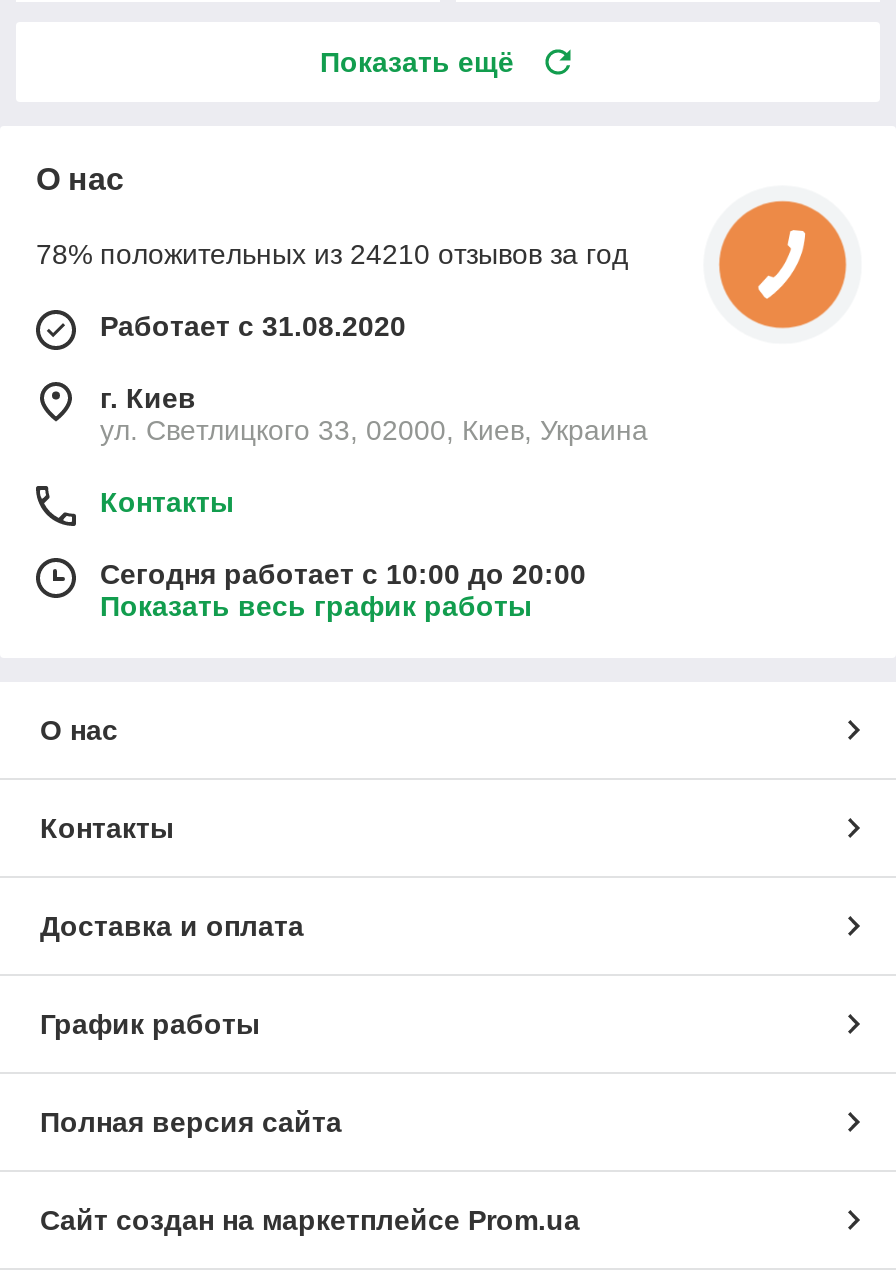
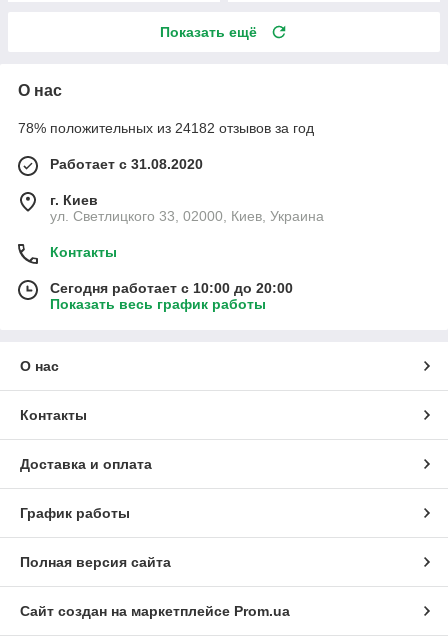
- [image]

- 78% положительных из 24210 отзывов за год
+ 78% положительных из 24182 отзывов за год
